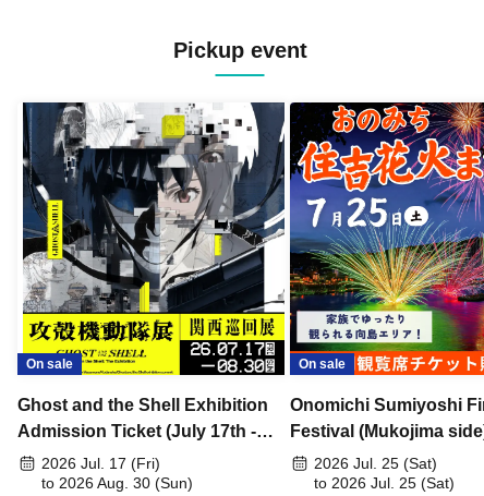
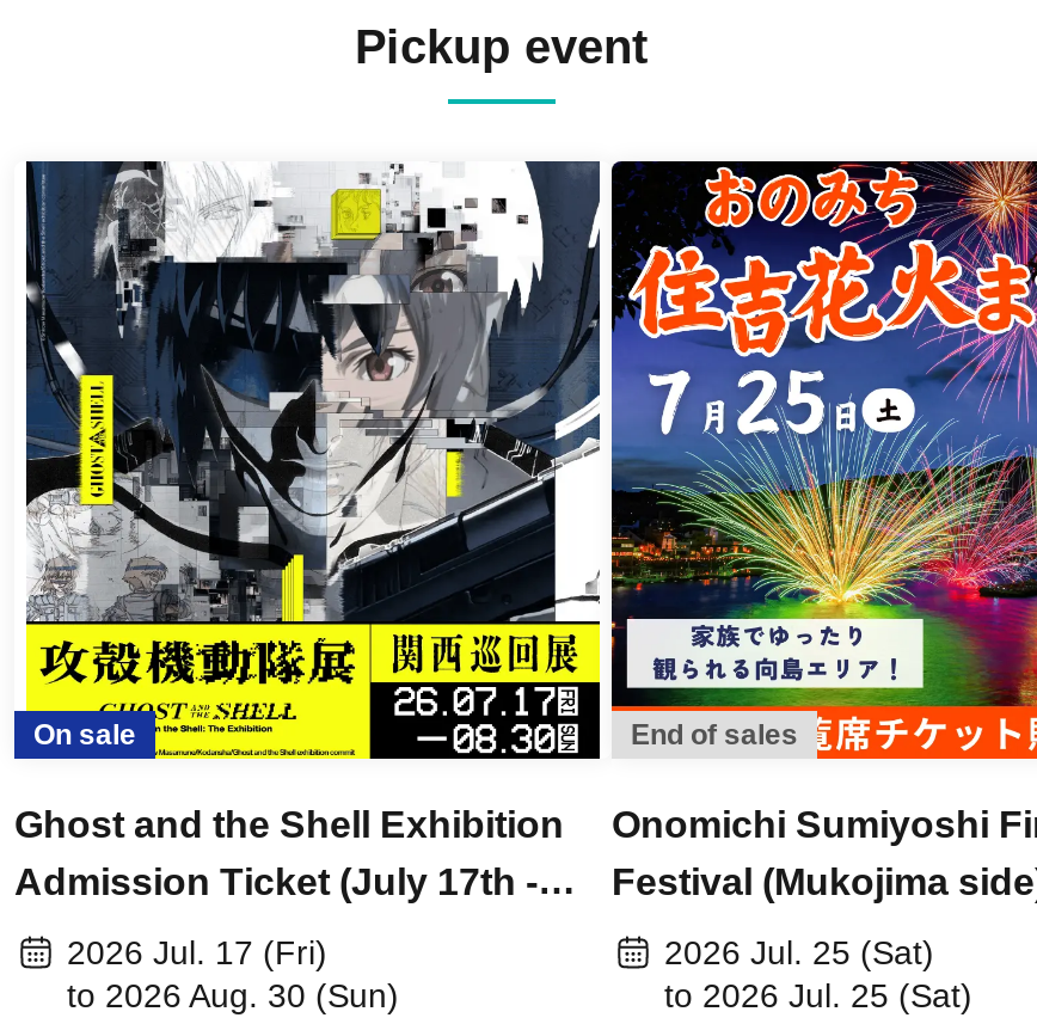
- On sale
+ End of sales
